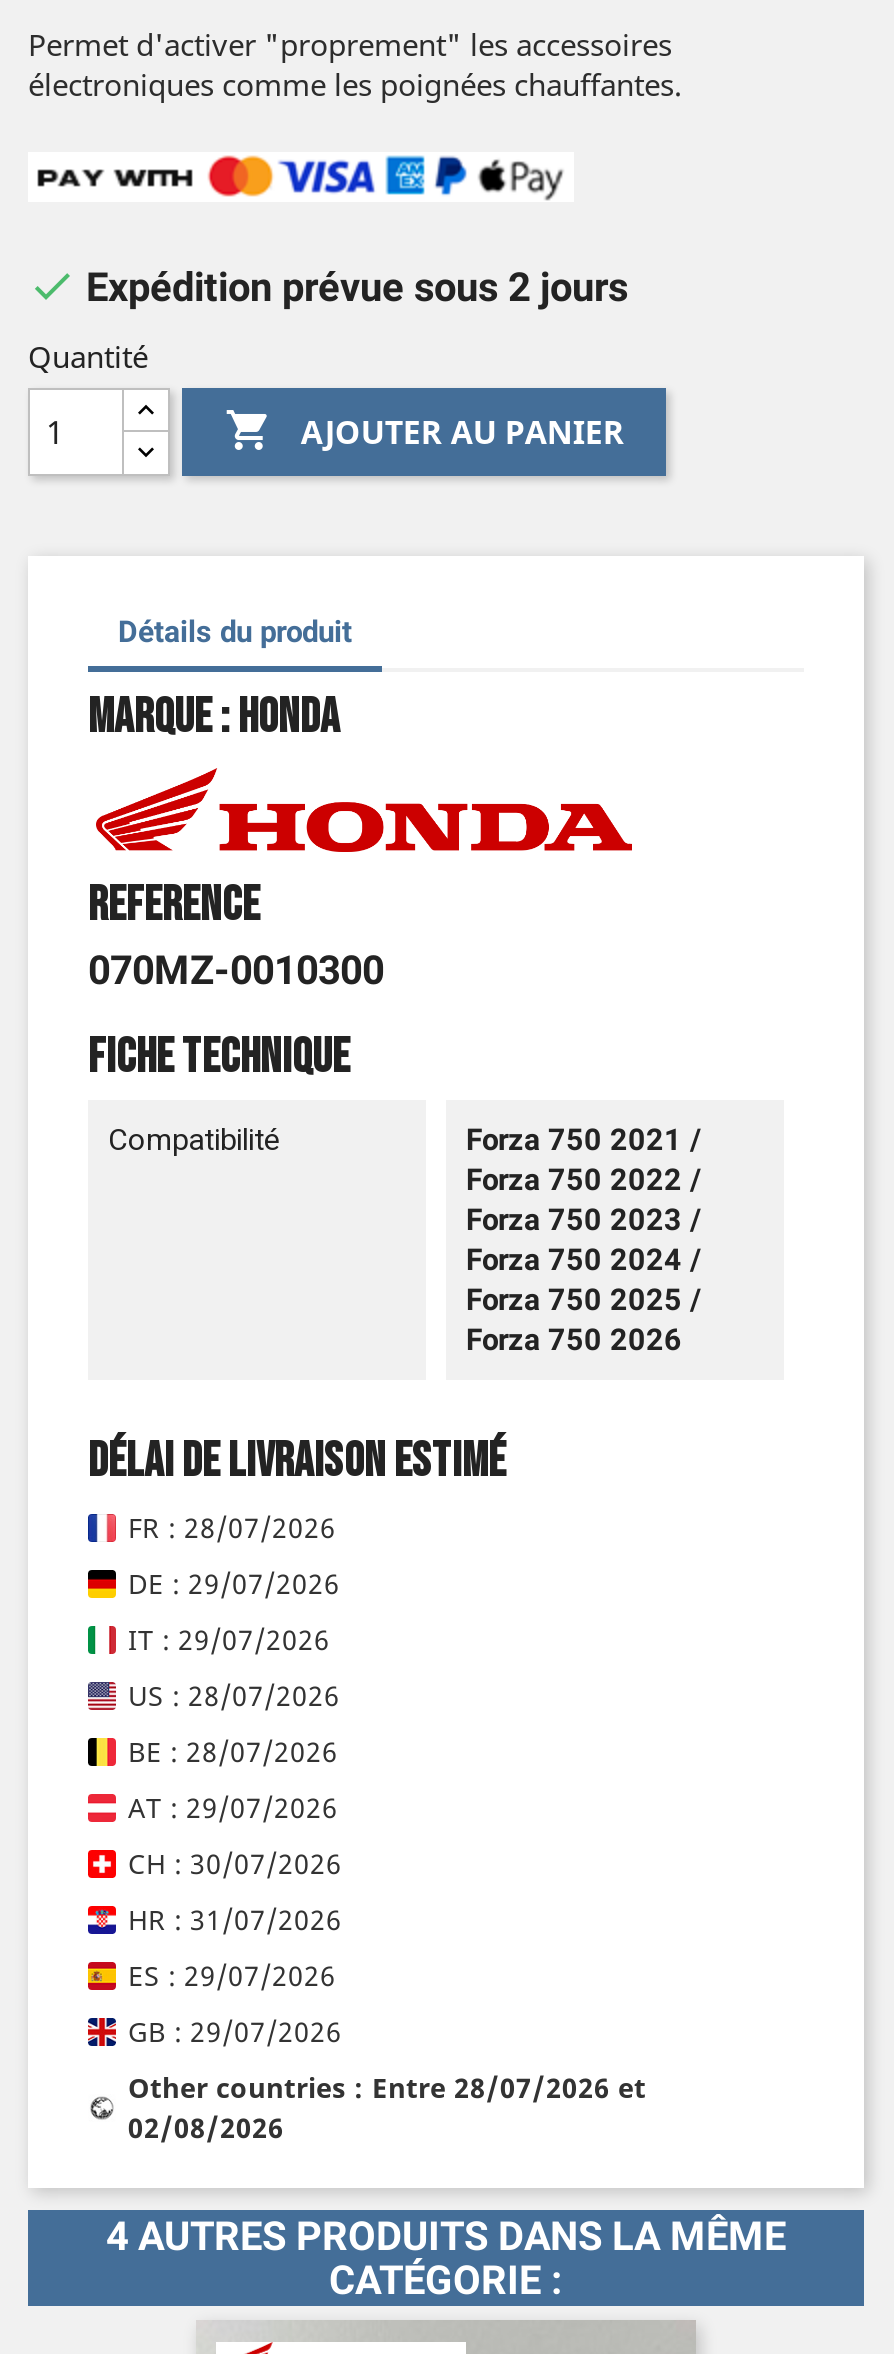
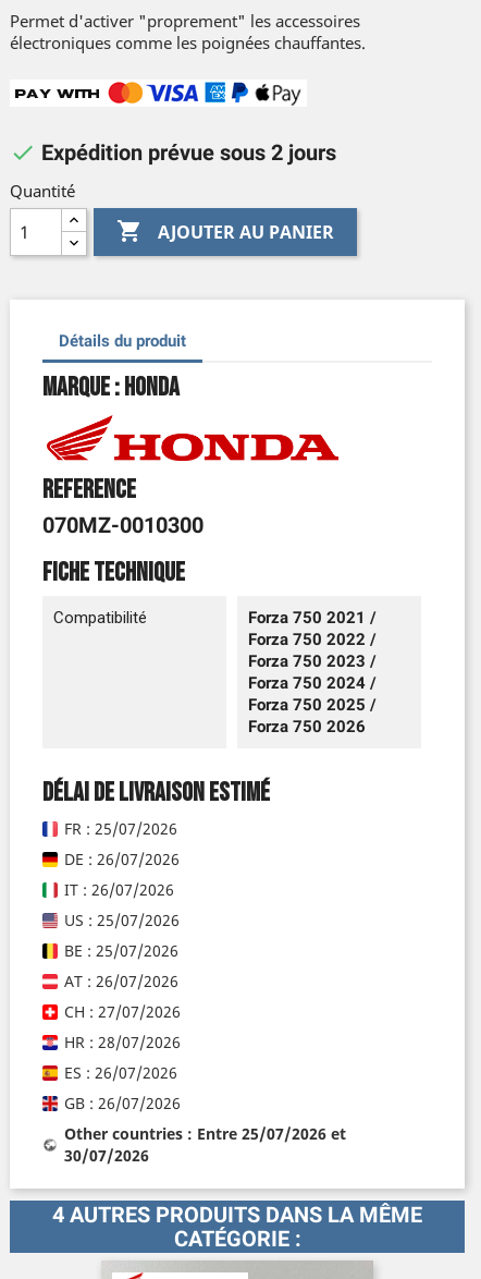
- FR : 28/07/2026
+ FR : 25/07/2026

- DE : 29/07/2026
+ DE : 26/07/2026

- IT : 29/07/2026
+ IT : 26/07/2026

- US : 28/07/2026
+ US : 25/07/2026

- BE : 28/07/2026
+ BE : 25/07/2026

- AT : 29/07/2026
+ AT : 26/07/2026

- CH : 30/07/2026
+ CH : 27/07/2026

- HR : 31/07/2026
+ HR : 28/07/2026

- ES : 29/07/2026
+ ES : 26/07/2026

- GB : 29/07/2026
+ GB : 26/07/2026

- Other countries : Entre 28/07/2026 et
+ Other countries : Entre 25/07/2026 et

- 02/08/2026
+ 30/07/2026
